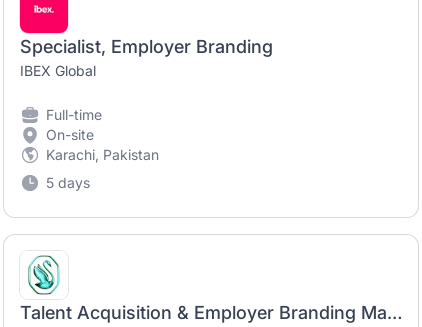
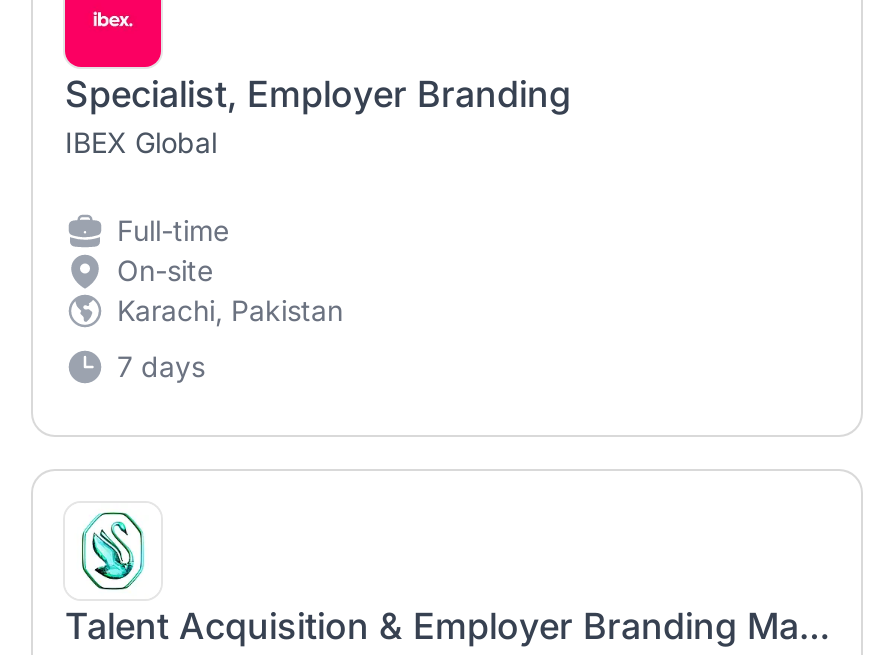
- 5 days
+ 7 days
